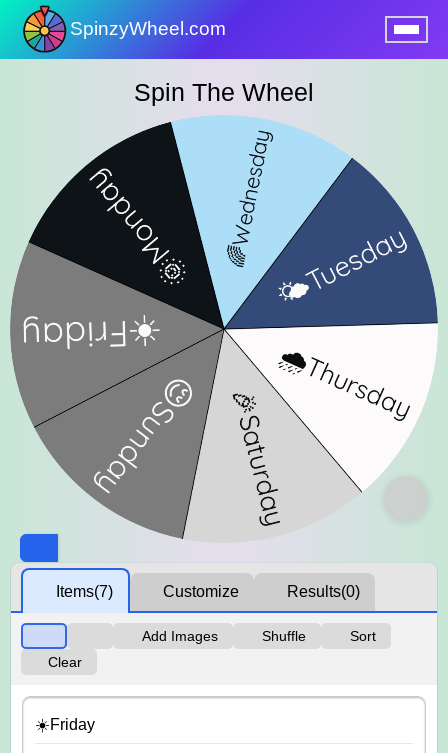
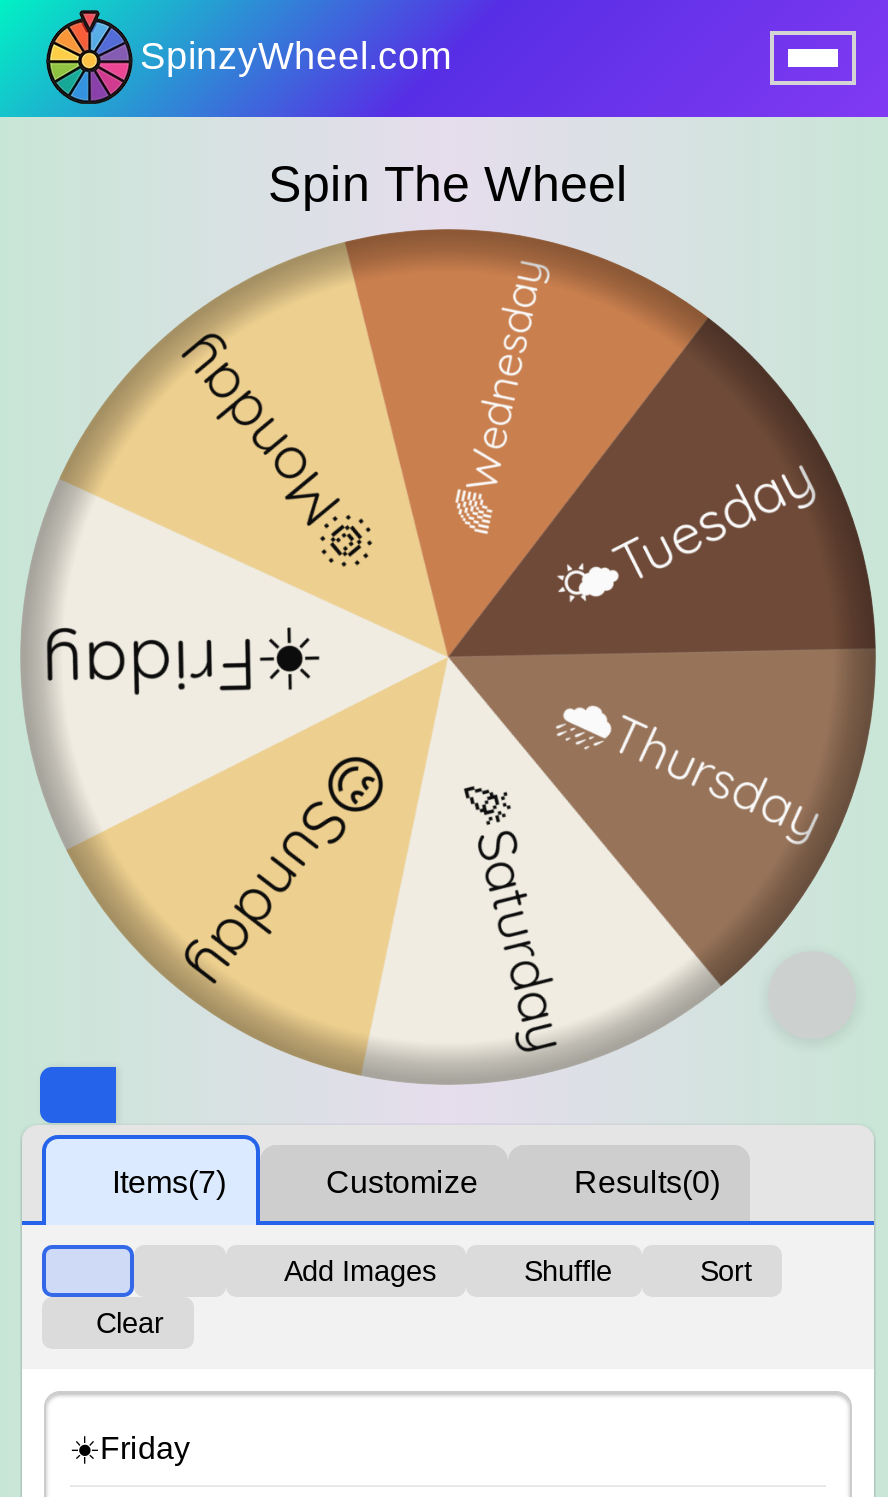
- [image]
+ [image]
